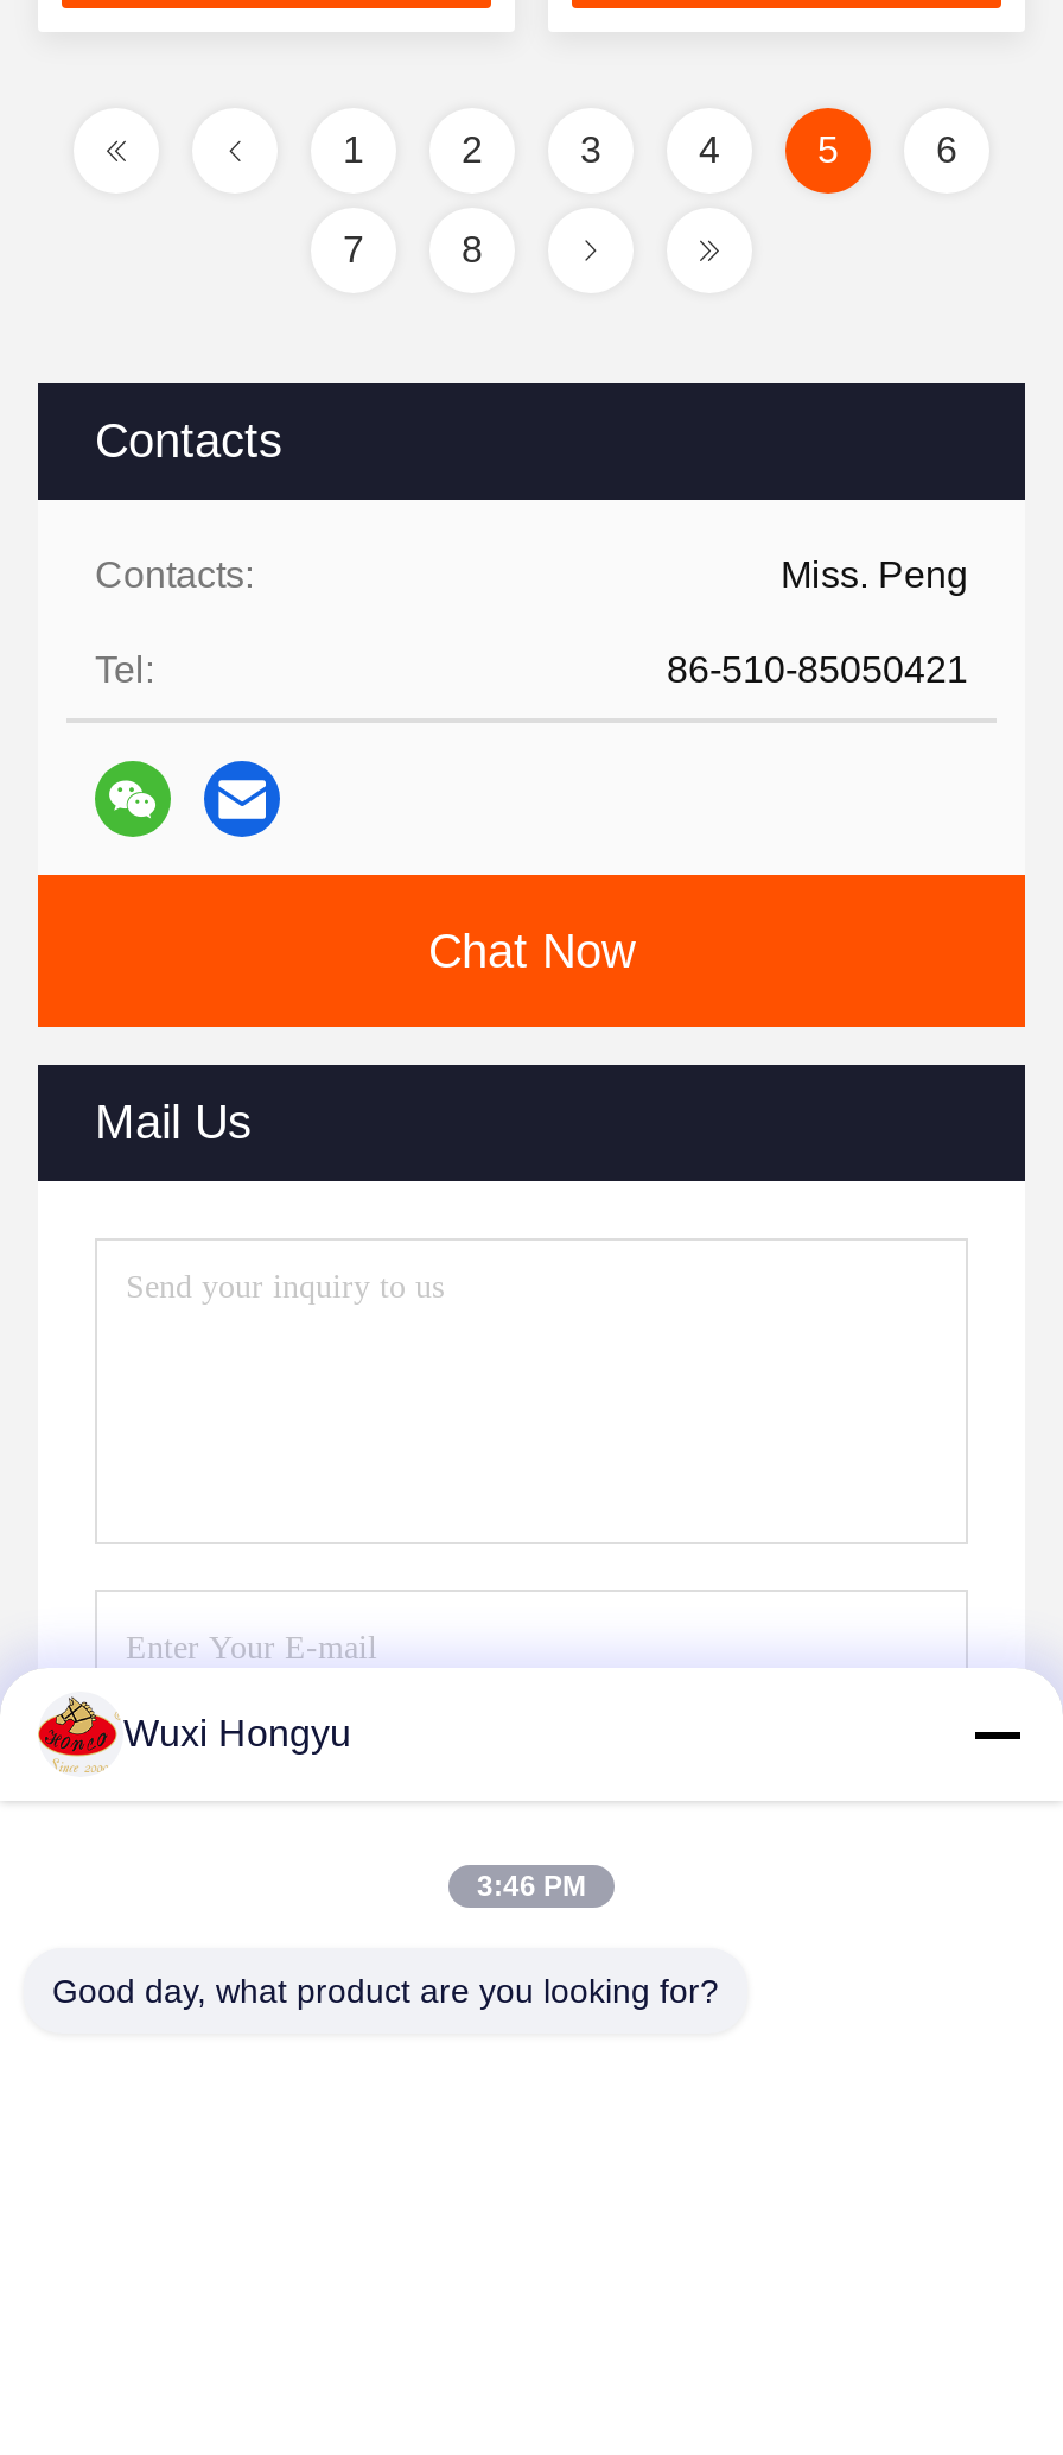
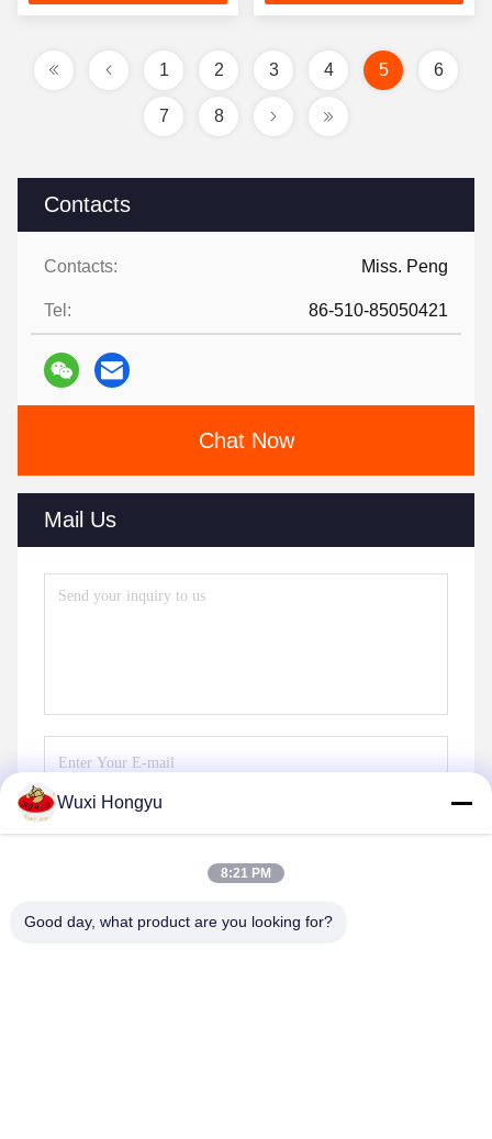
- 3:46 PM
+ 8:21 PM
